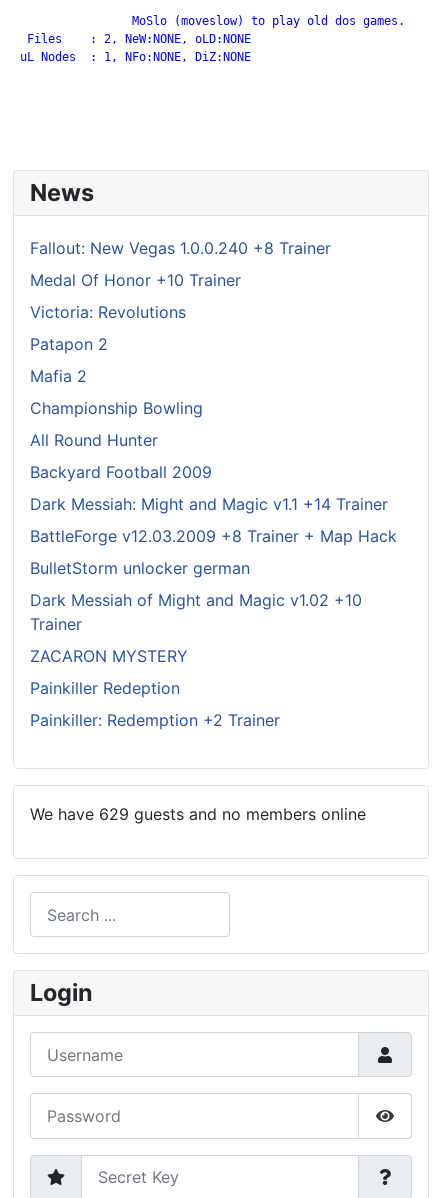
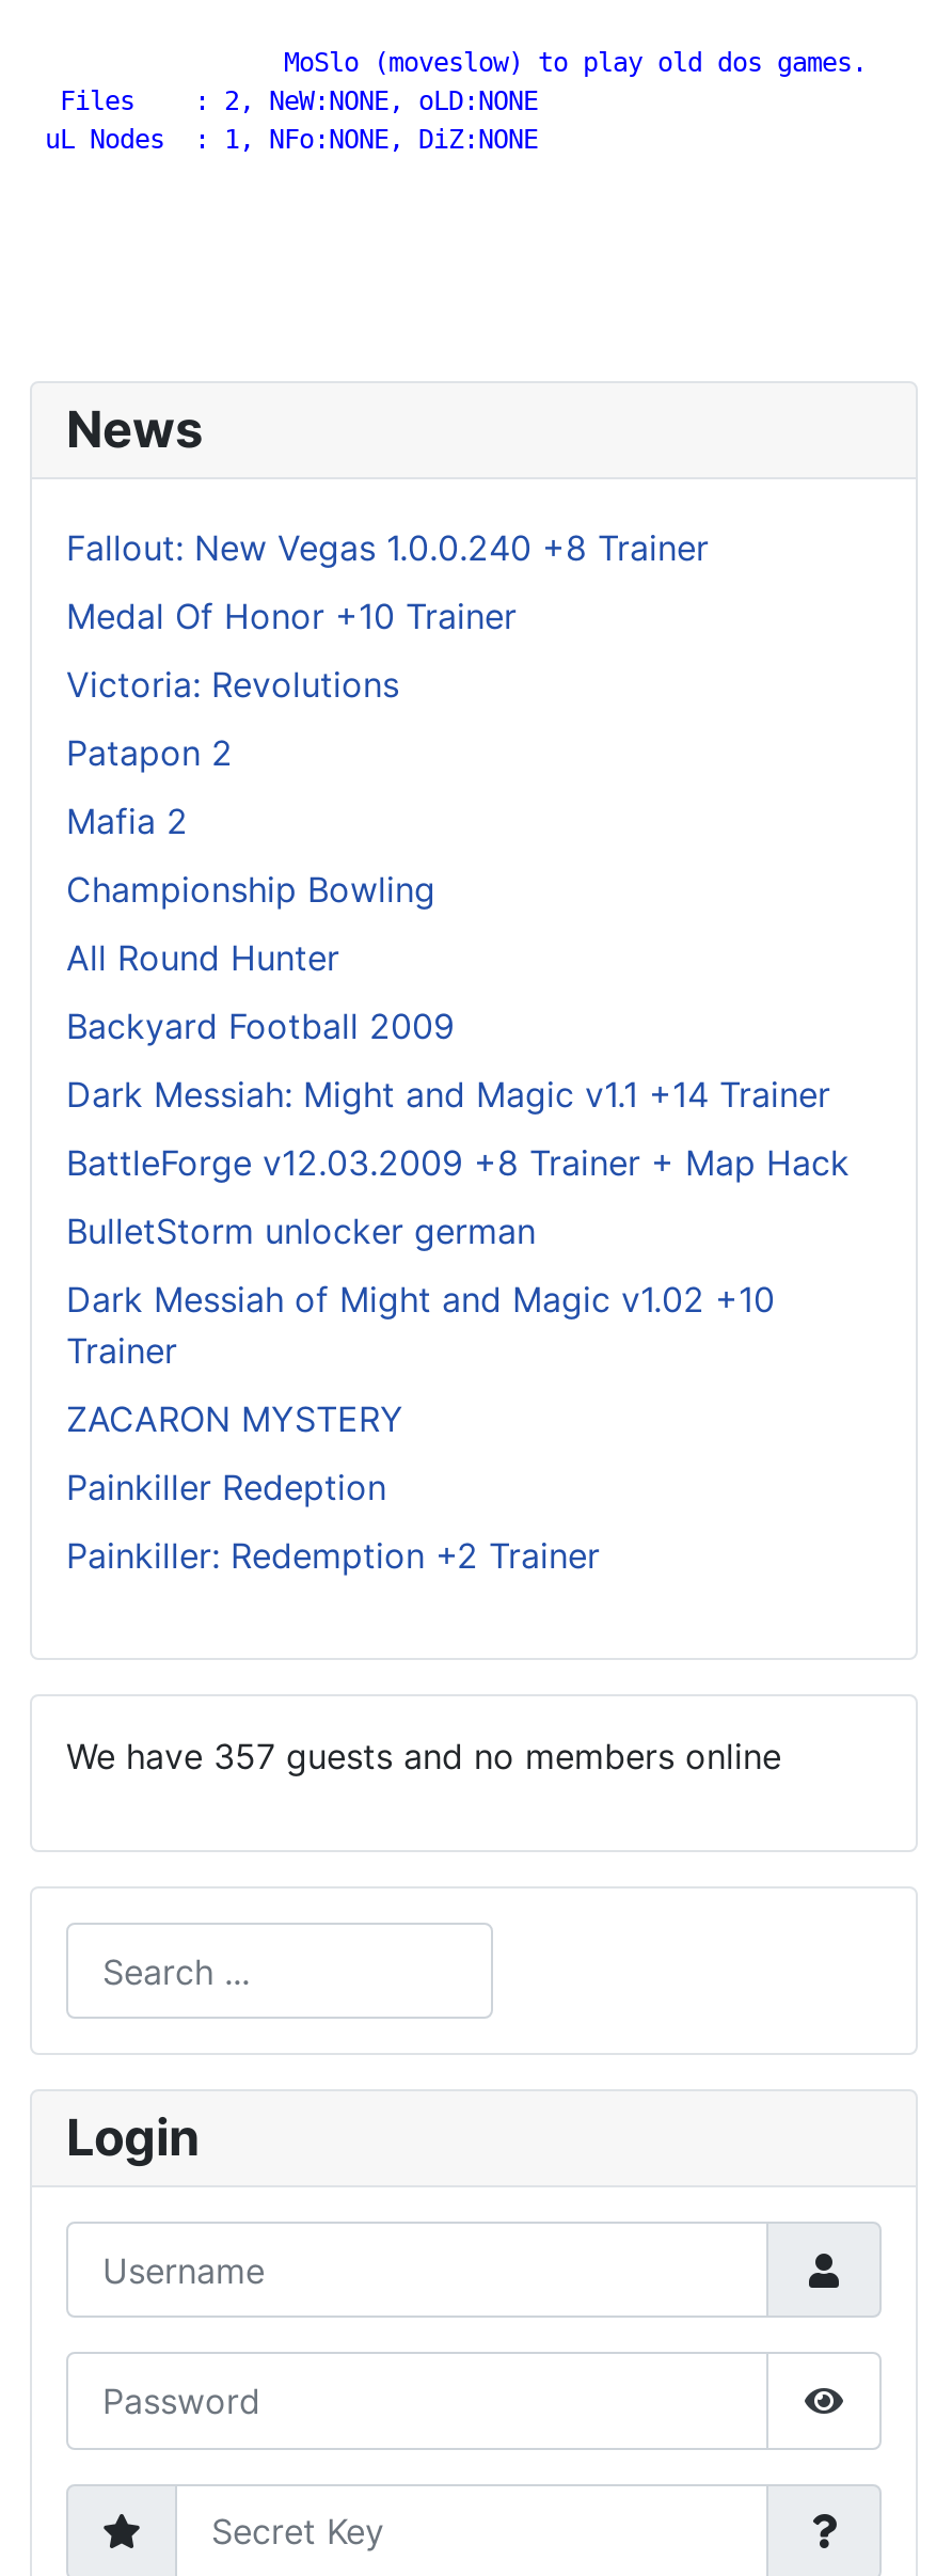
- We have 629 guests and no members online
+ We have 357 guests and no members online
